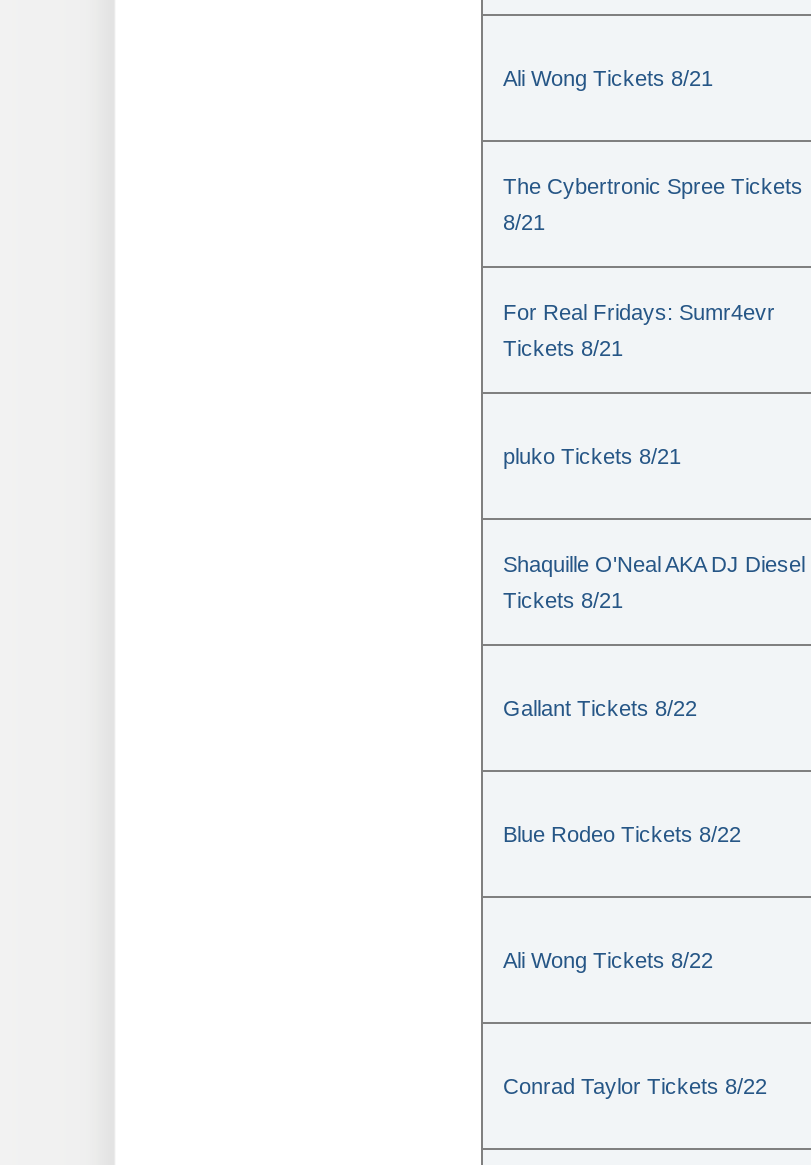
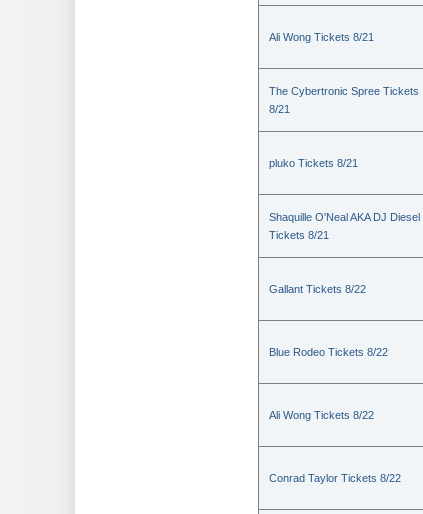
- For Real Fridays: Sumr4evr
- Tickets 8/21
